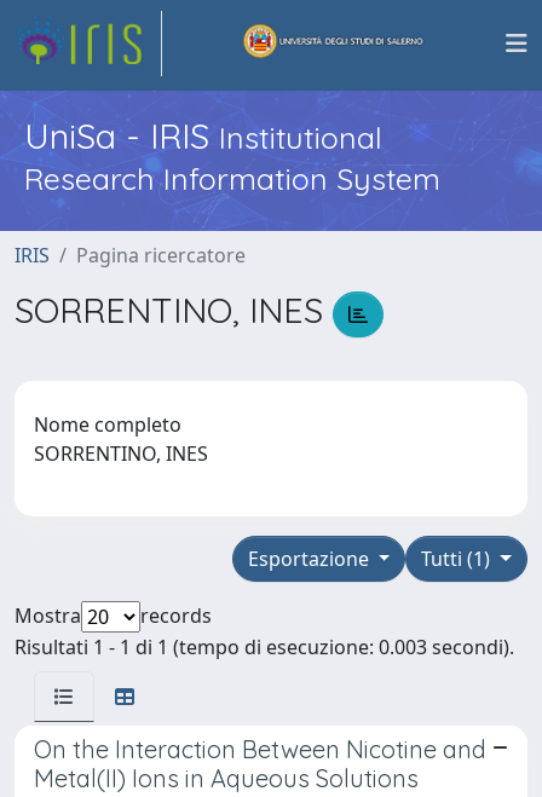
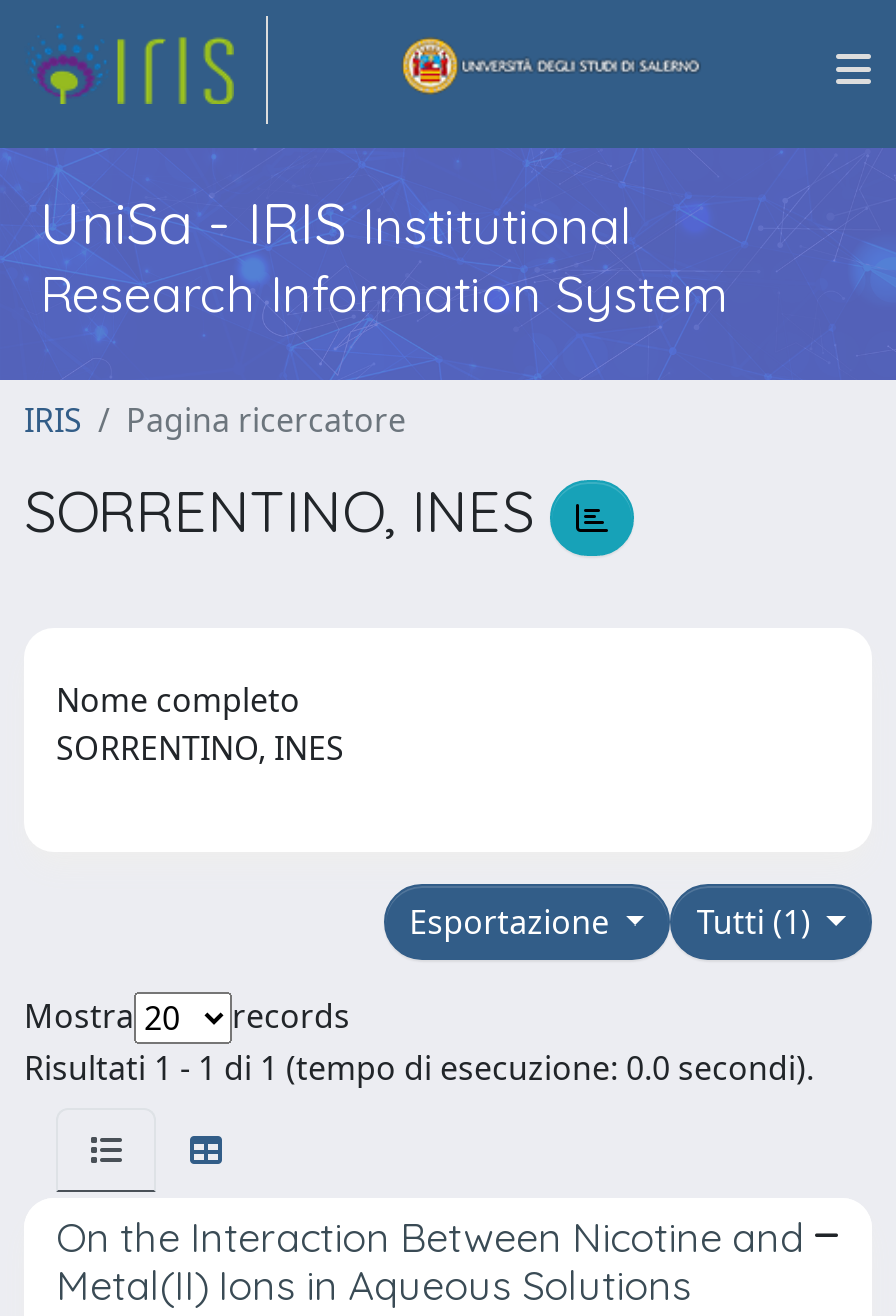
- Risultati 1 - 1 di 1 (tempo di esecuzione: 0.003 secondi).
+ Risultati 1 - 1 di 1 (tempo di esecuzione: 0.0 secondi).
